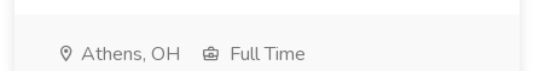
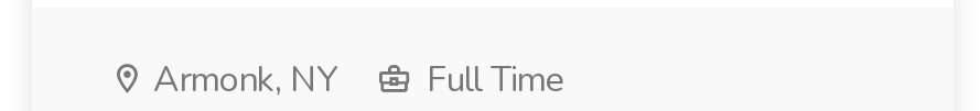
- Athens, OH
+ Armonk, NY
